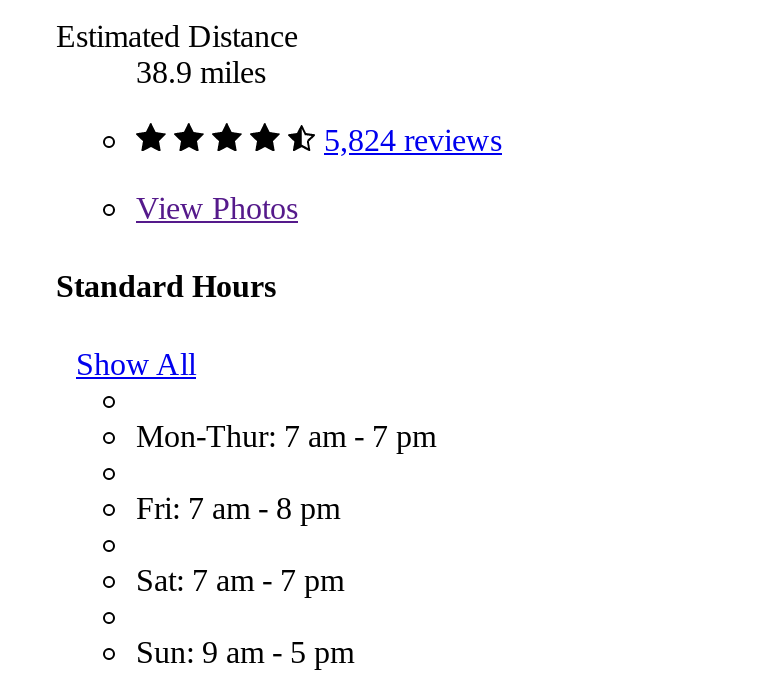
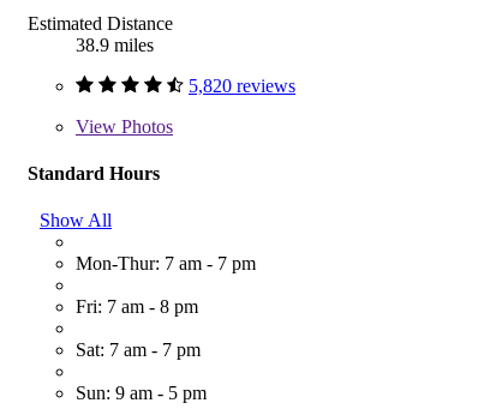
- 5,824 reviews
+ 5,820 reviews
